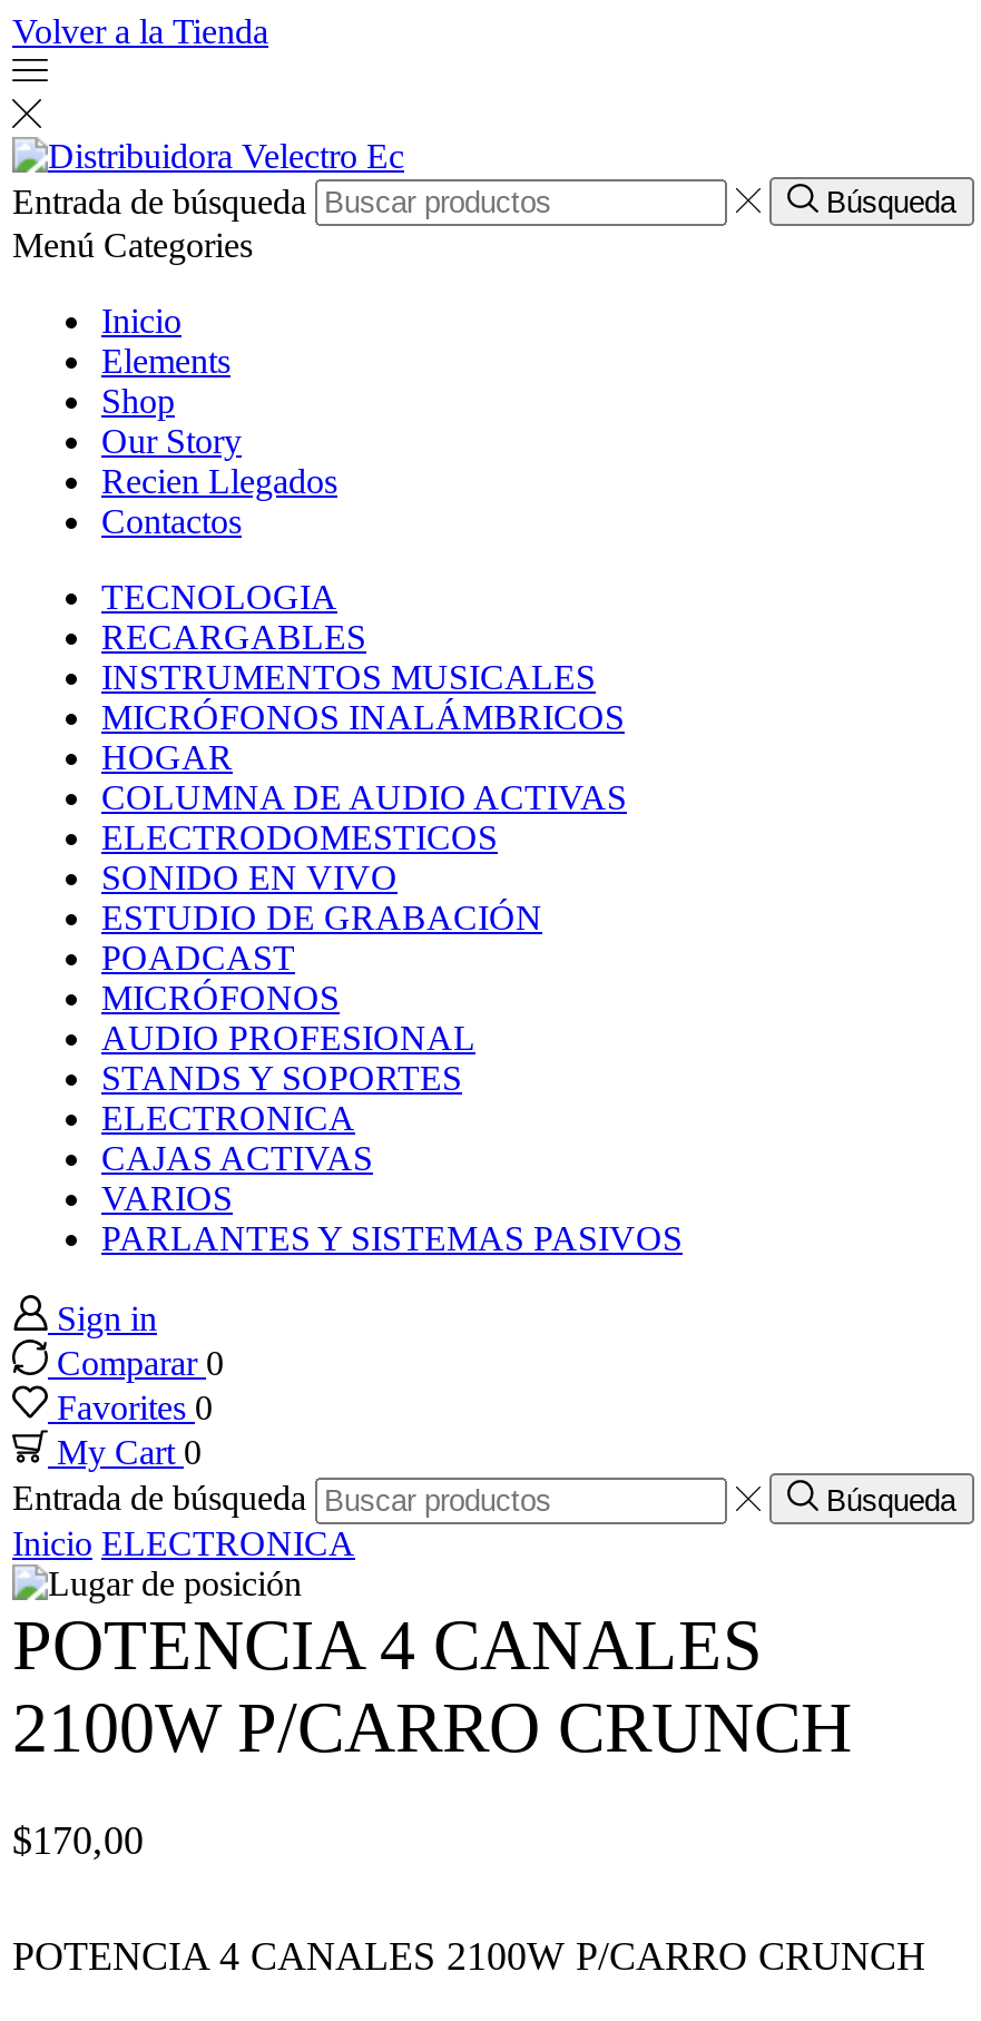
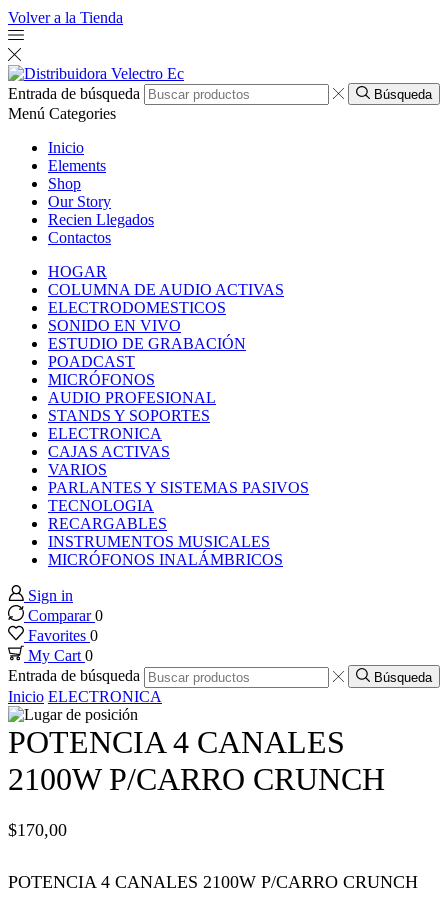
moved down: TECNOLOGIA | RECARGABLES | INSTRUMENTOS MUSICALES | MICRÓFONOS INALÁMBRICOS

moved up: HOGAR | COLUMNA DE AUDIO ACTIVAS | ELECTRODOMESTICOS | ... | VARIOS | PARLANTES Y SISTEMAS PASIVOS
